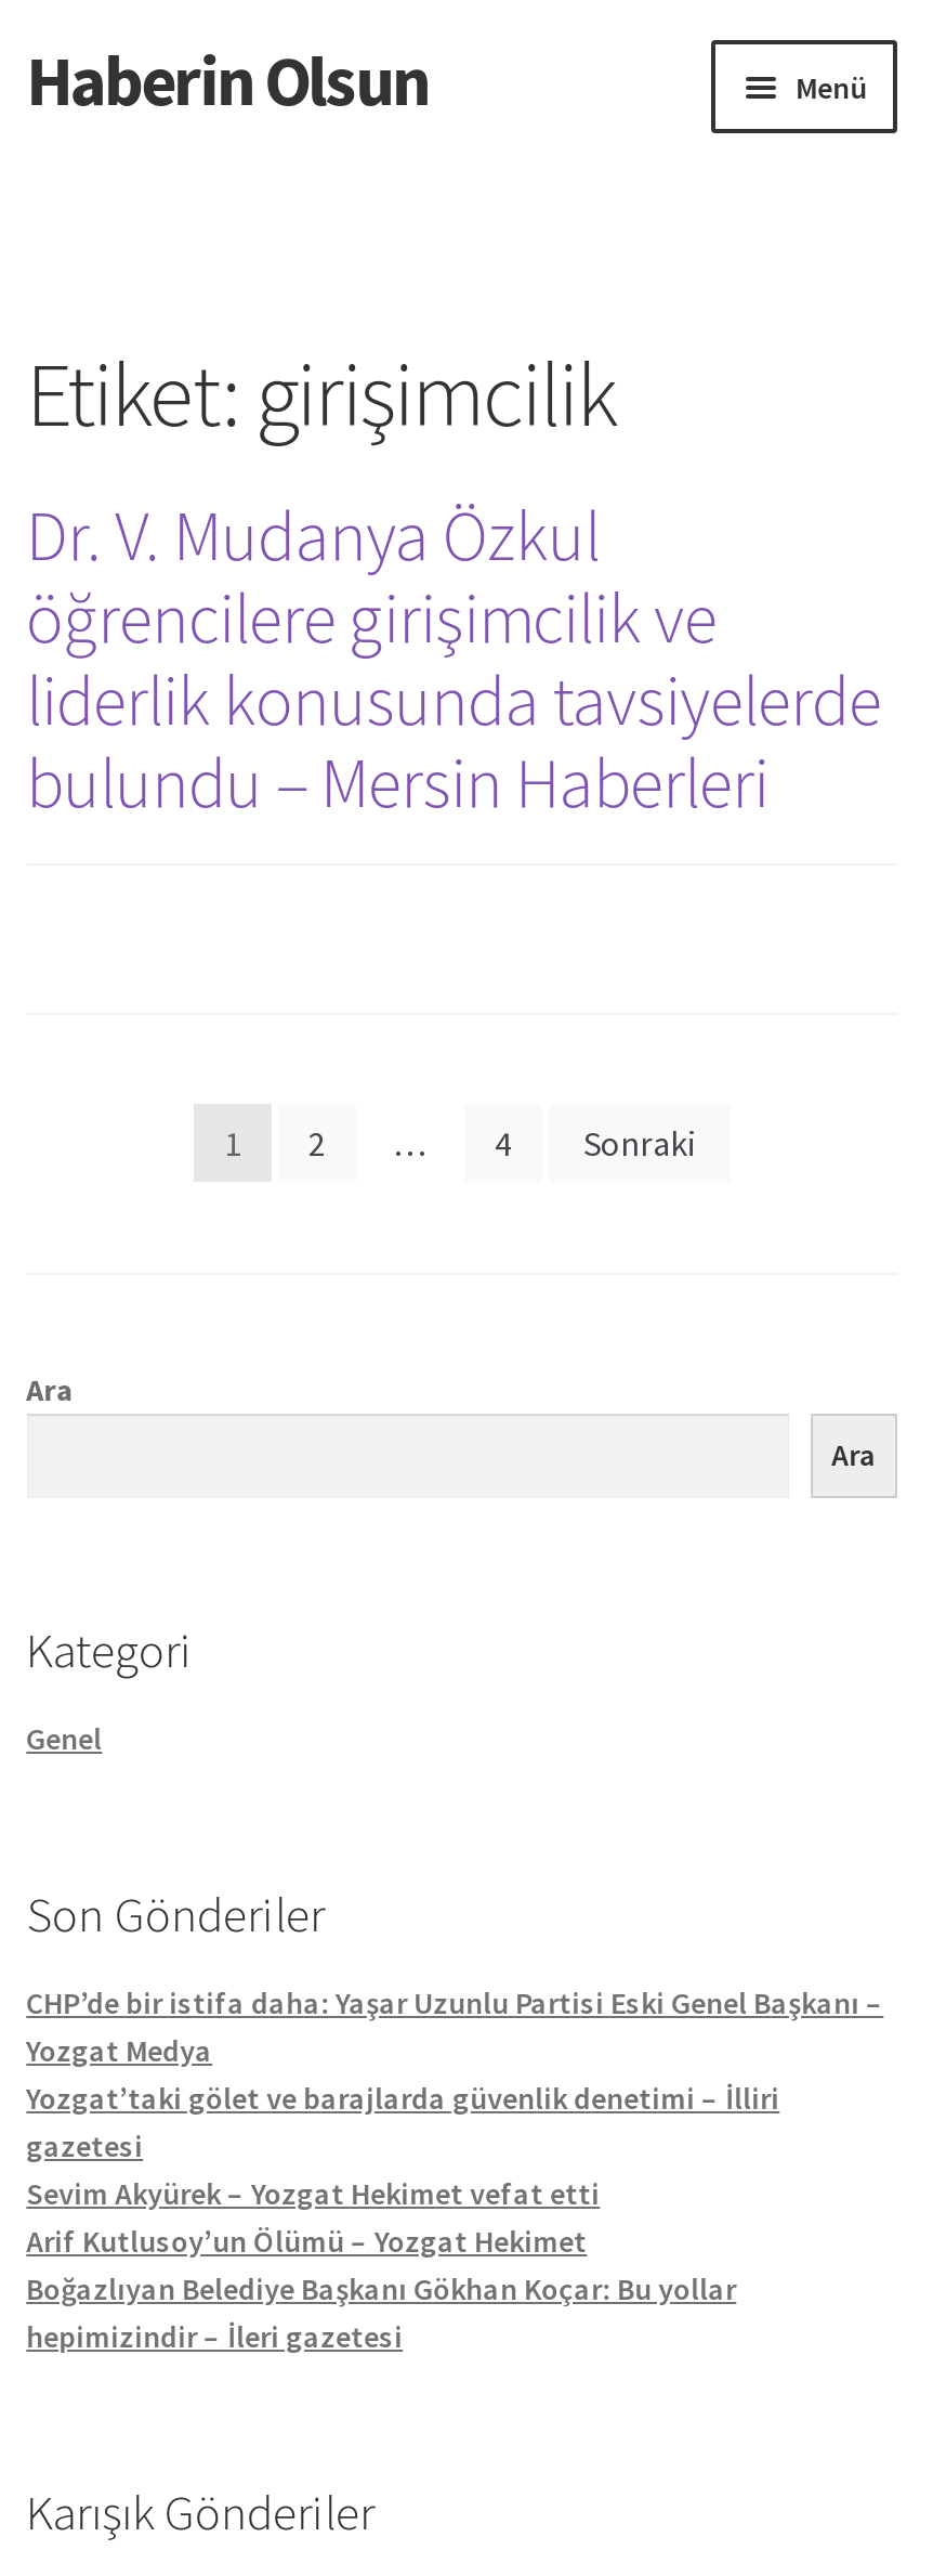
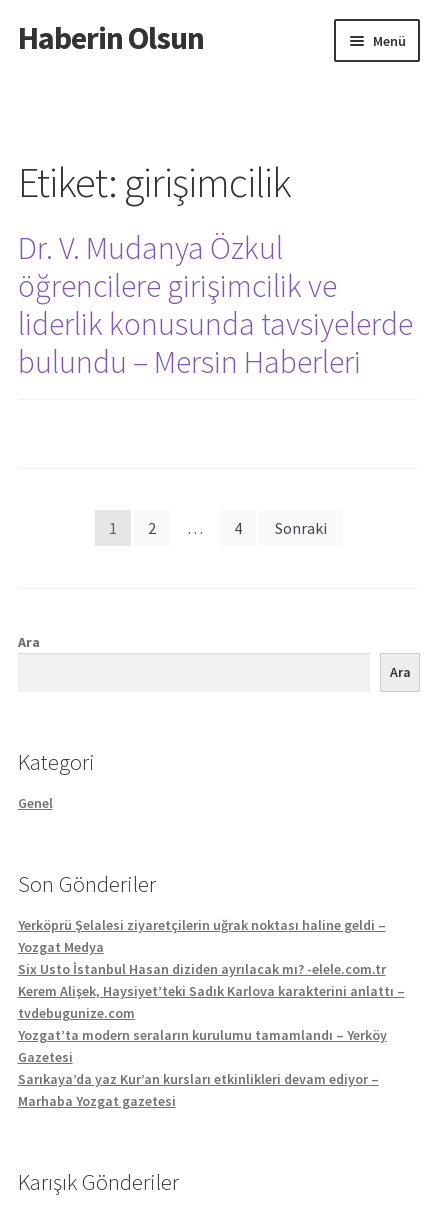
- CHP’de bir istifa daha: Yaşar Uzunlu Partisi Eski Genel Başkanı –
+ Yerköprü Şelalesi ziyaretçilerin uğrak noktası haline geldi –

- Yozgat’taki gölet ve barajlarda güvenlik denetimi – İlliri
- gazetesi
- Sevim Akyürek – Yozgat Hekimet vefat etti
- Arif Kutlusoy’un Ölümü – Yozgat Hekimet
- Boğazlıyan Belediye Başkanı Gökhan Koçar: Bu yollar
- hepimizindir – İleri gazetesi
+ Six Usto İstanbul Hasan diziden ayrılacak mı? -elele.com.tr
+ Kerem Alişek, Haysiyet’teki Sadık Karlova karakterini anlattı –
+ tvdebugunize.com
+ Yozgat’ta modern seraların kurulumu tamamlandı – Yerköy
+ Gazetesi
+ Sarıkaya’da yaz Kur’an kursları etkinlikleri devam ediyor –
+ Marhaba Yozgat gazetesi
